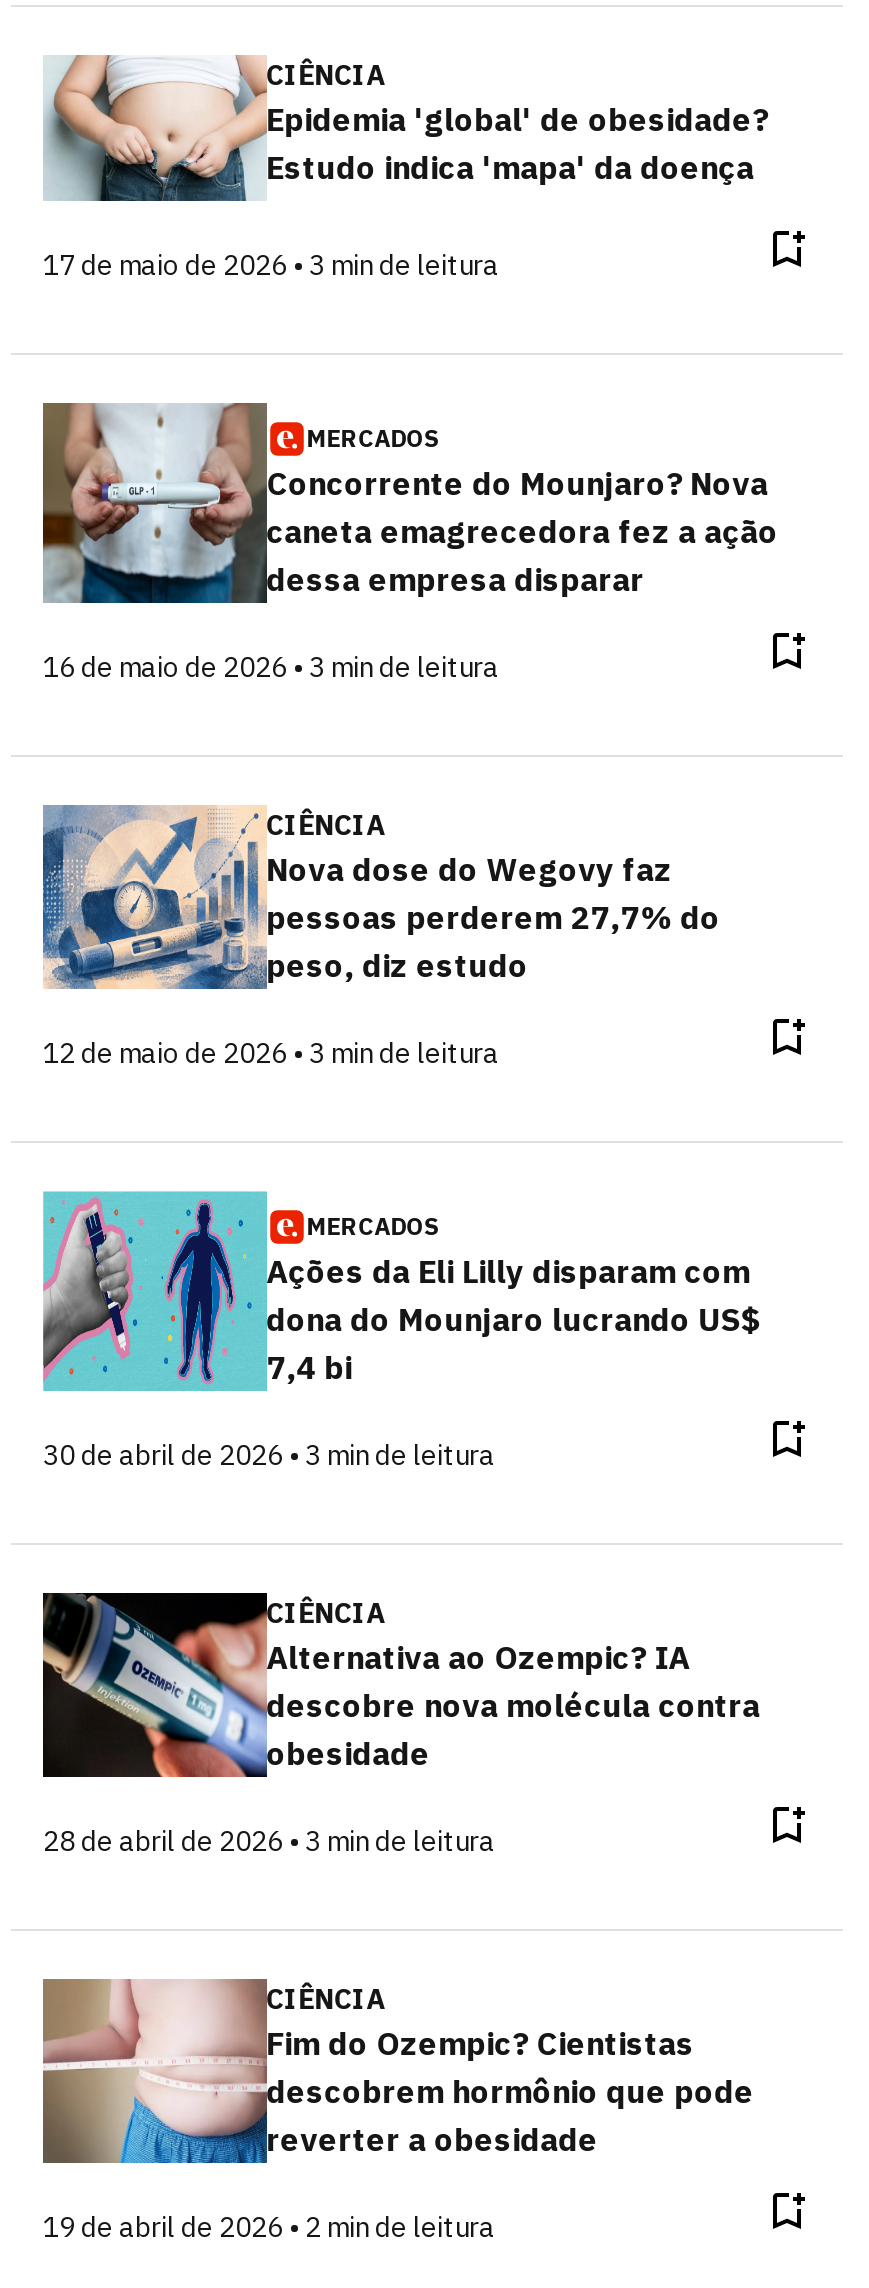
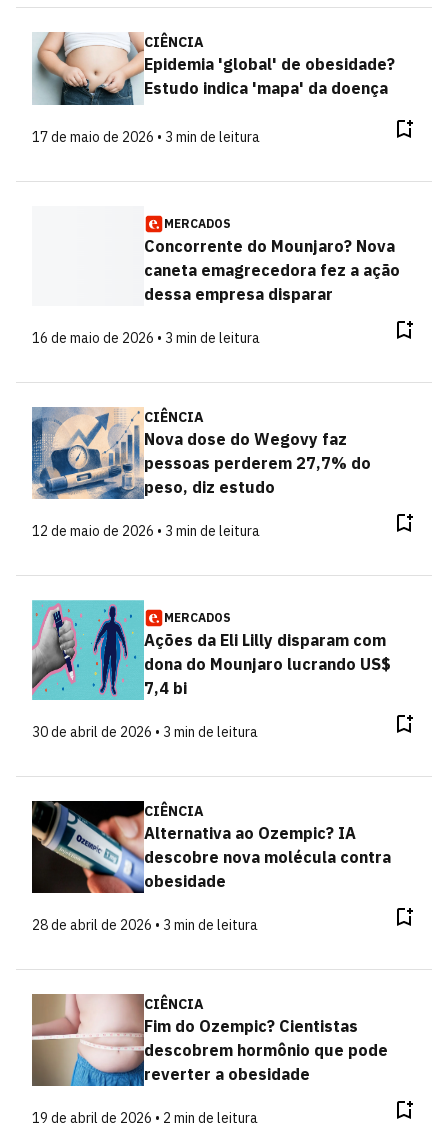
- [image]
